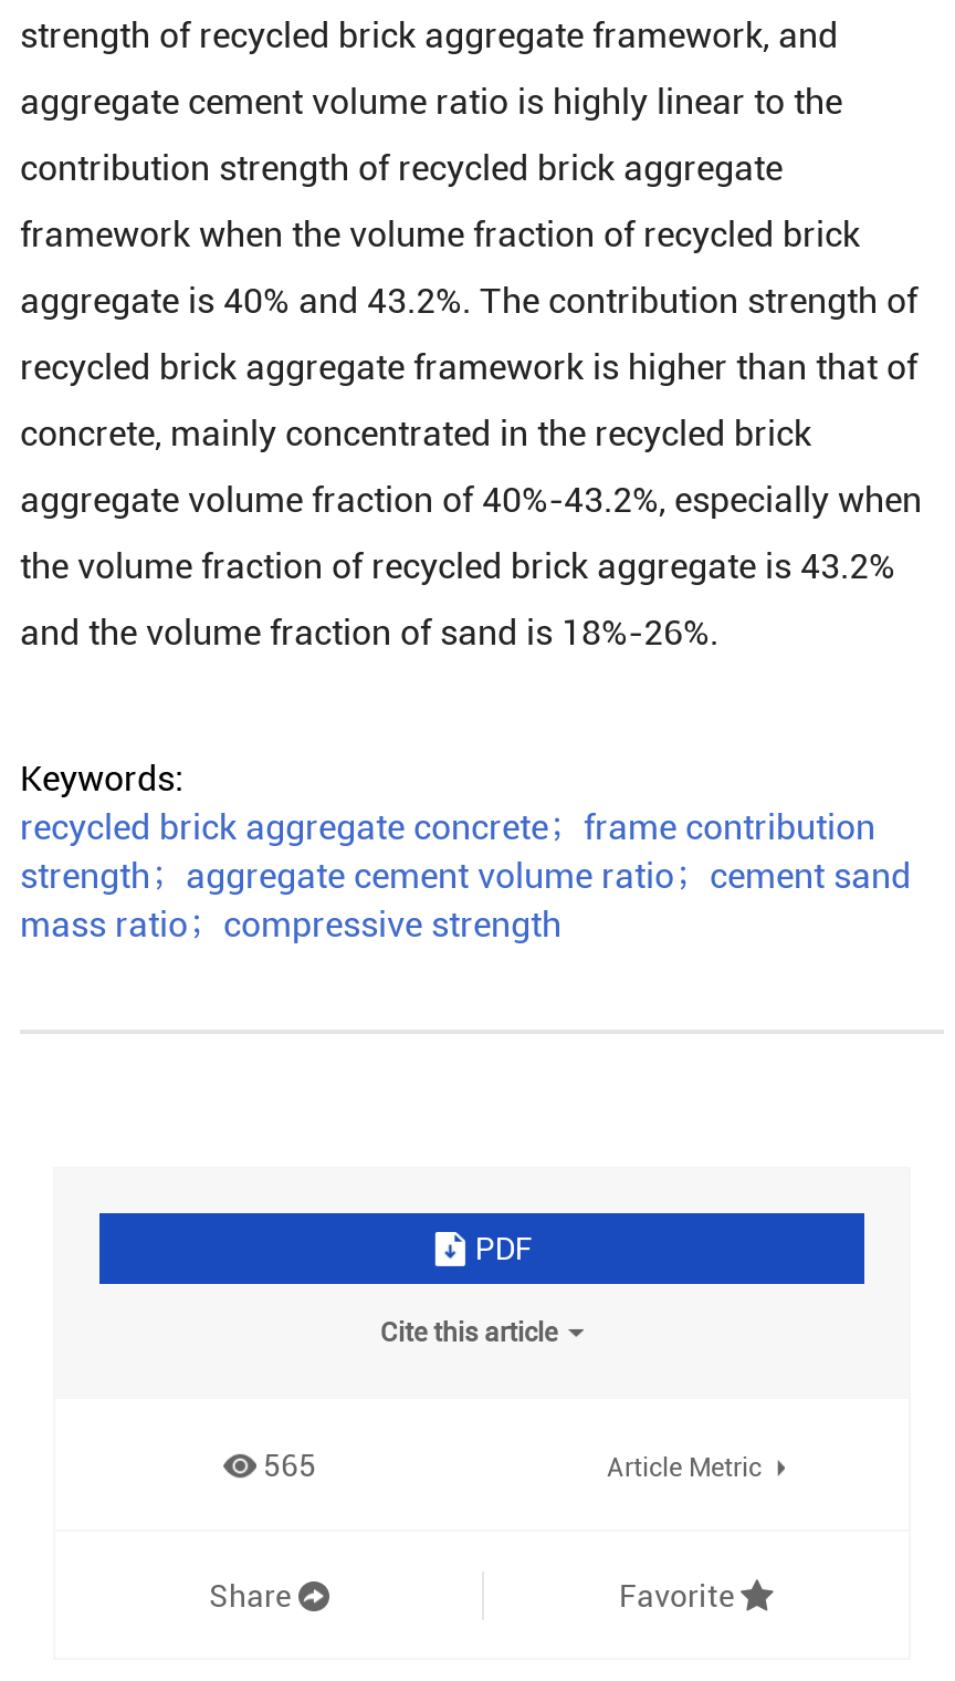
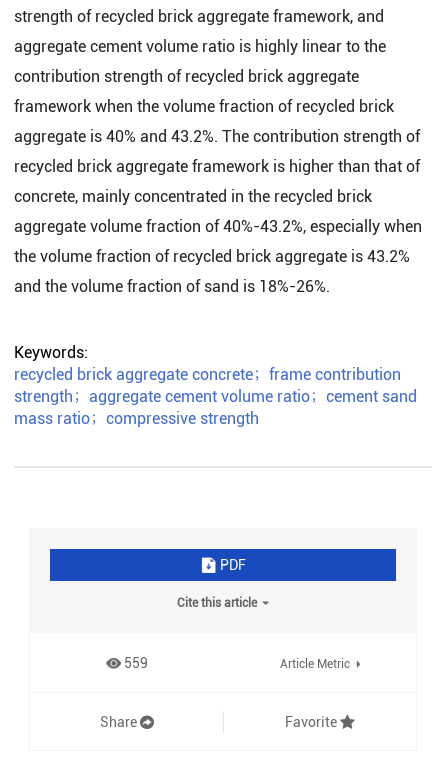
- 565
+ 559
